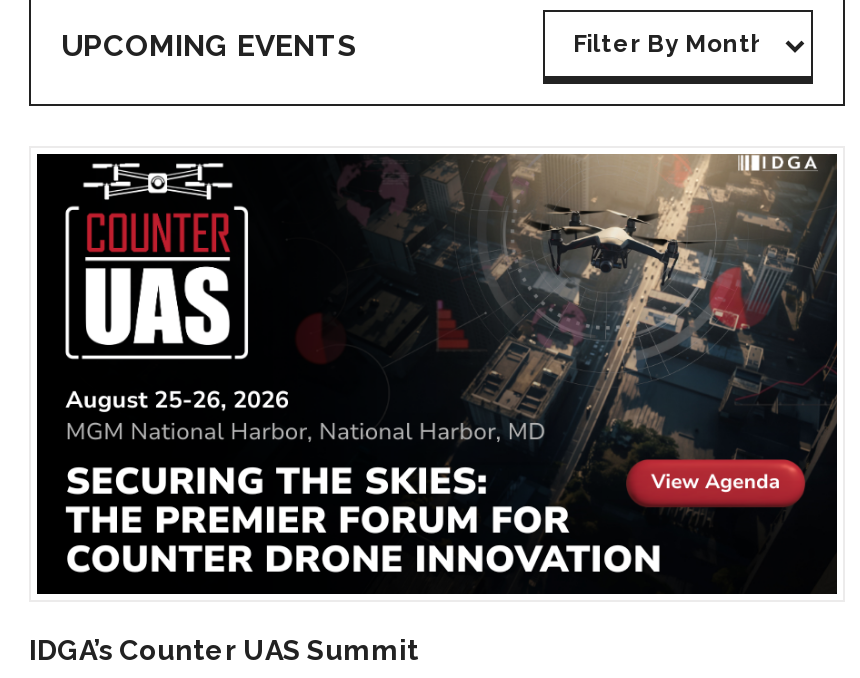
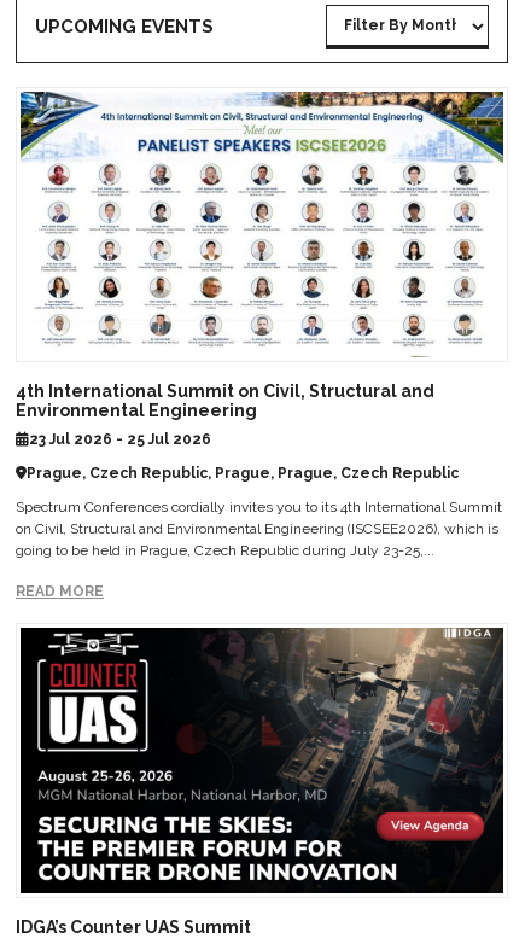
+ [image]
+ 4th International Summit on Civil, Structural and
+ Environmental Engineering
+ 23 Jul 2026 - 25 Jul 2026
+ Prague, Czech Republic, Prague, Prague, Czech Republic
+ Spectrum Conferences cordially invites you to its 4th International Summit
+ on Civil, Structural and Environmental Engineering (ISCSEE2026), which is
+ going to be held in Prague, Czech Republic during July 23-25,...
+ READ MORE
